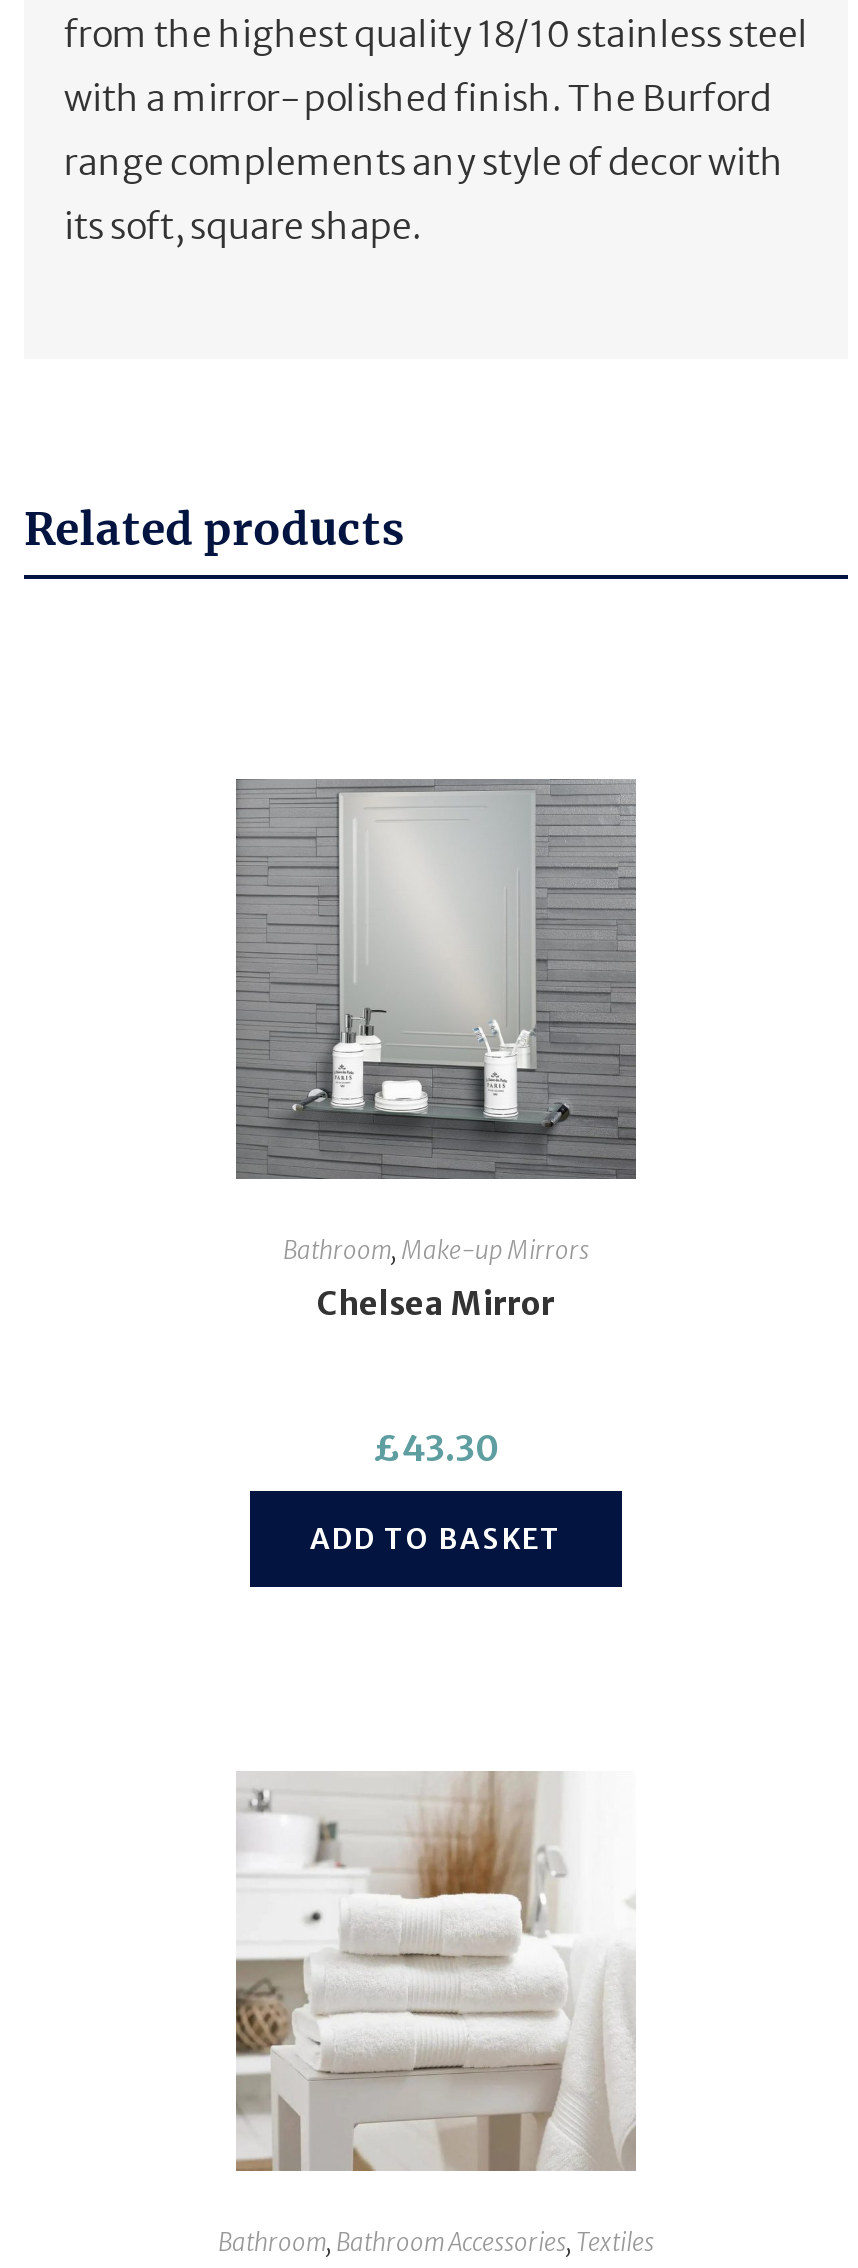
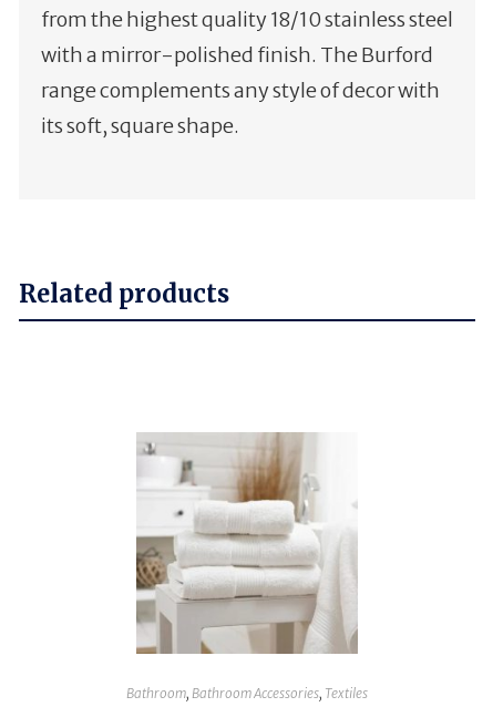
- [image]
- Bathroom, Make-up Mirrors
- Chelsea Mirror
- £43.30
- ADD TO BASKET
